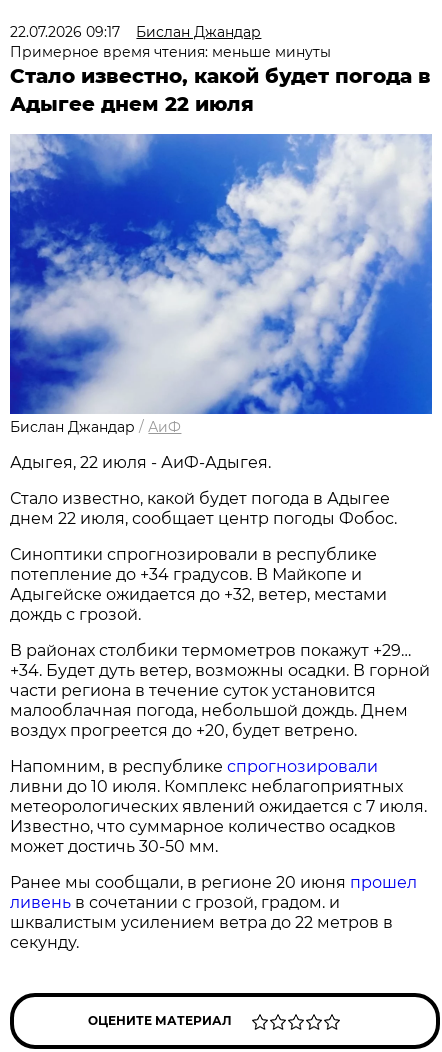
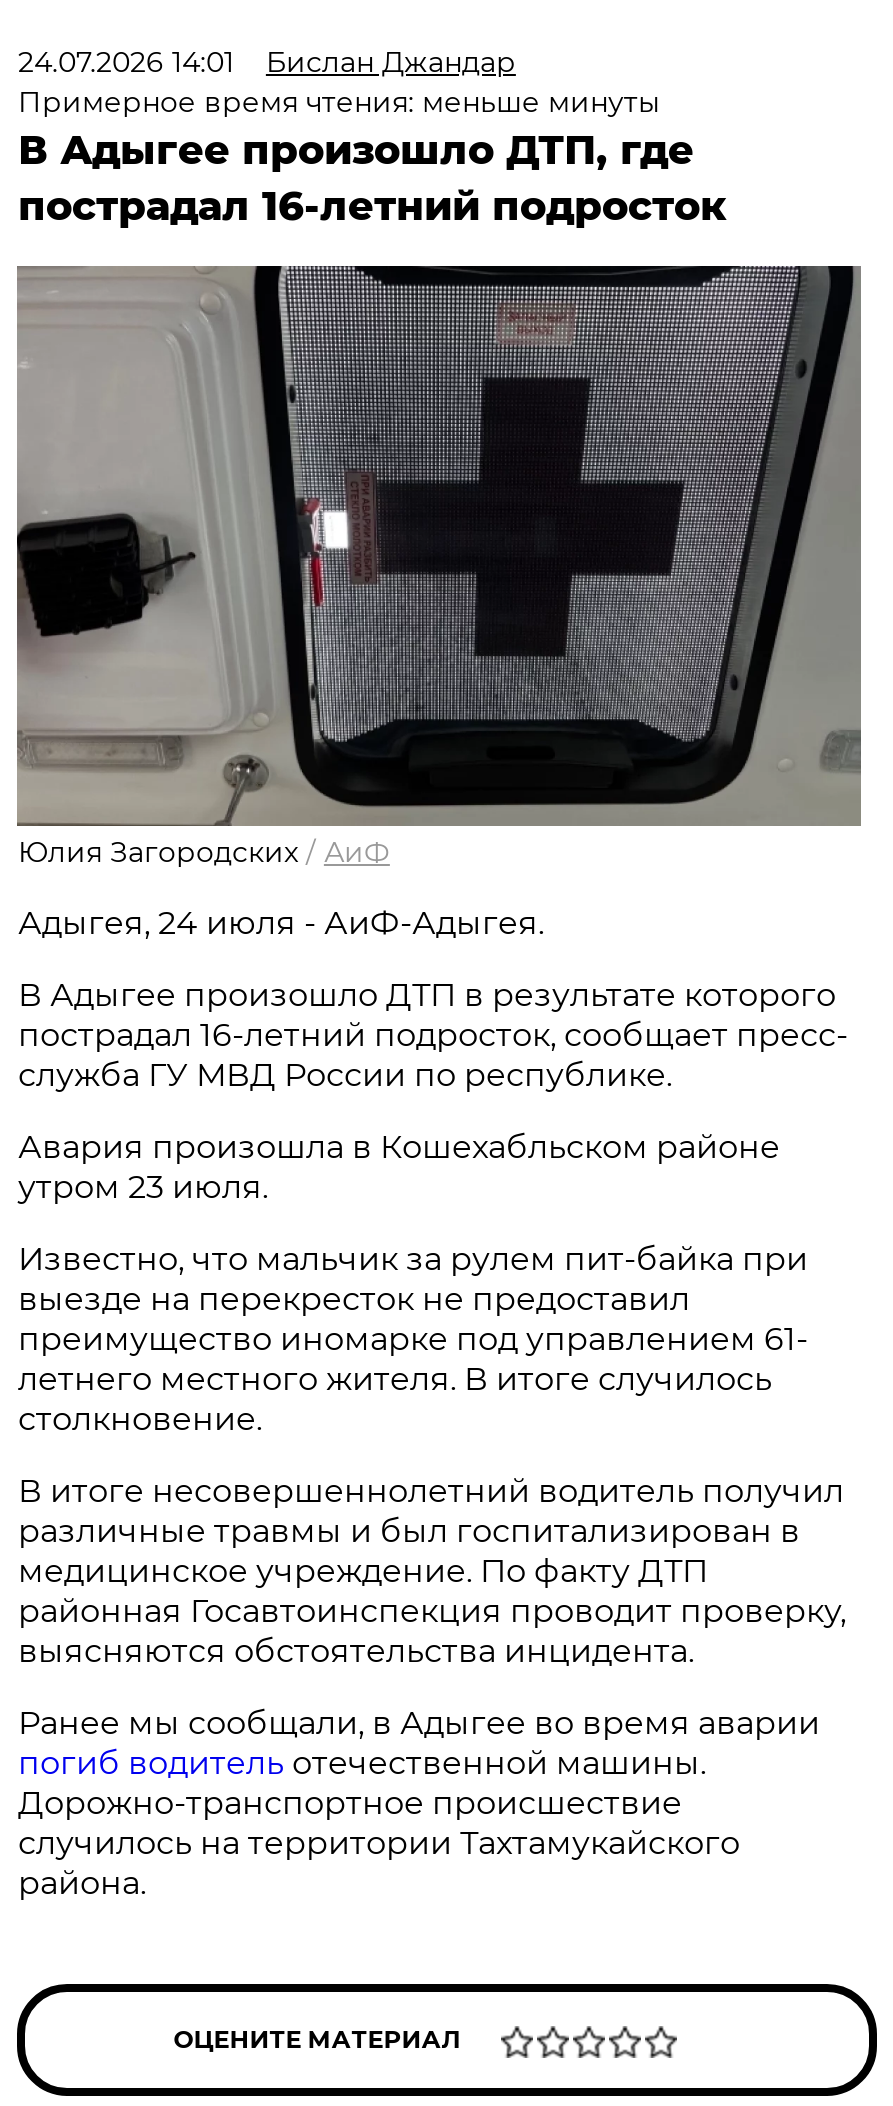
- 22.07.2026 09:17 Бислан Джандар
+ 24.07.2026 14:01 Бислан Джандар

- Стало известно, какой будет погода в
- Адыгее днем 22 июля
+ В Адыгее произошло ДТП, где
+ пострадал 16-летний подросток

- [image]
- Бислан Джандар / АиФ
+ [image]
+ Юлия Загородских / АиФ

- Адыгея, 22 июля - АиФ-Адыгея.
+ Адыгея, 24 июля - АиФ-Адыгея.

- Стало известно, какой будет погода в Адыгее
- днем 22 июля, сообщает центр погоды Фобос.
+ В Адыгее произошло ДТП в результате которого
+ пострадал 16-летний подросток, сообщает пресс-
+ служба ГУ МВД России по республике.

- Синоптики спрогнозировали в республике
- потепление до +34 градусов. В Майкопе и
- Адыгейске ожидается до +32, ветер, местами
- дождь с грозой.
+ Авария произошла в Кошехабльском районе
+ утром 23 июля.

- В районах столбики термометров покажут +29…
- +34. Будет дуть ветер, возможны осадки. В горной
- части региона в течение суток установится
- малооблачная погода, небольшой дождь. Днем
- воздух прогреется до +20, будет ветрено.
+ Известно, что мальчик за рулем пит-байка при
+ выезде на перекресток не предоставил
+ преимущество иномарке под управлением 61-
+ летнего местного жителя. В итоге случилось
+ столкновение.

- Напомним, в республике спрогнозировали
- ливни до 10 июля. Комплекс неблагоприятных
- метеорологических явлений ожидается с 7 июля.
- Известно, что суммарное количество осадков
- может достичь 30-50 мм.
+ В итоге несовершеннолетний водитель получил
+ различные травмы и был госпитализирован в
+ медицинское учреждение. По факту ДТП
+ районная Госавтоинспекция проводит проверку,
+ выясняются обстоятельства инцидента.

- Ранее мы сообщали, в регионе 20 июня прошел
- ливень в сочетании с грозой, градом. и
- шквалистым усилением ветра до 22 метров в
- секунду.
+ Ранее мы сообщали, в Адыгее во время аварии
+ погиб водитель отечественной машины.
+ Дорожно-транспортное происшествие
+ случилось на территории Тахтамукайского
+ района.
